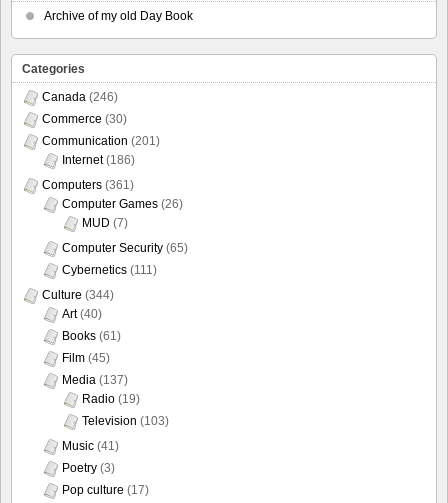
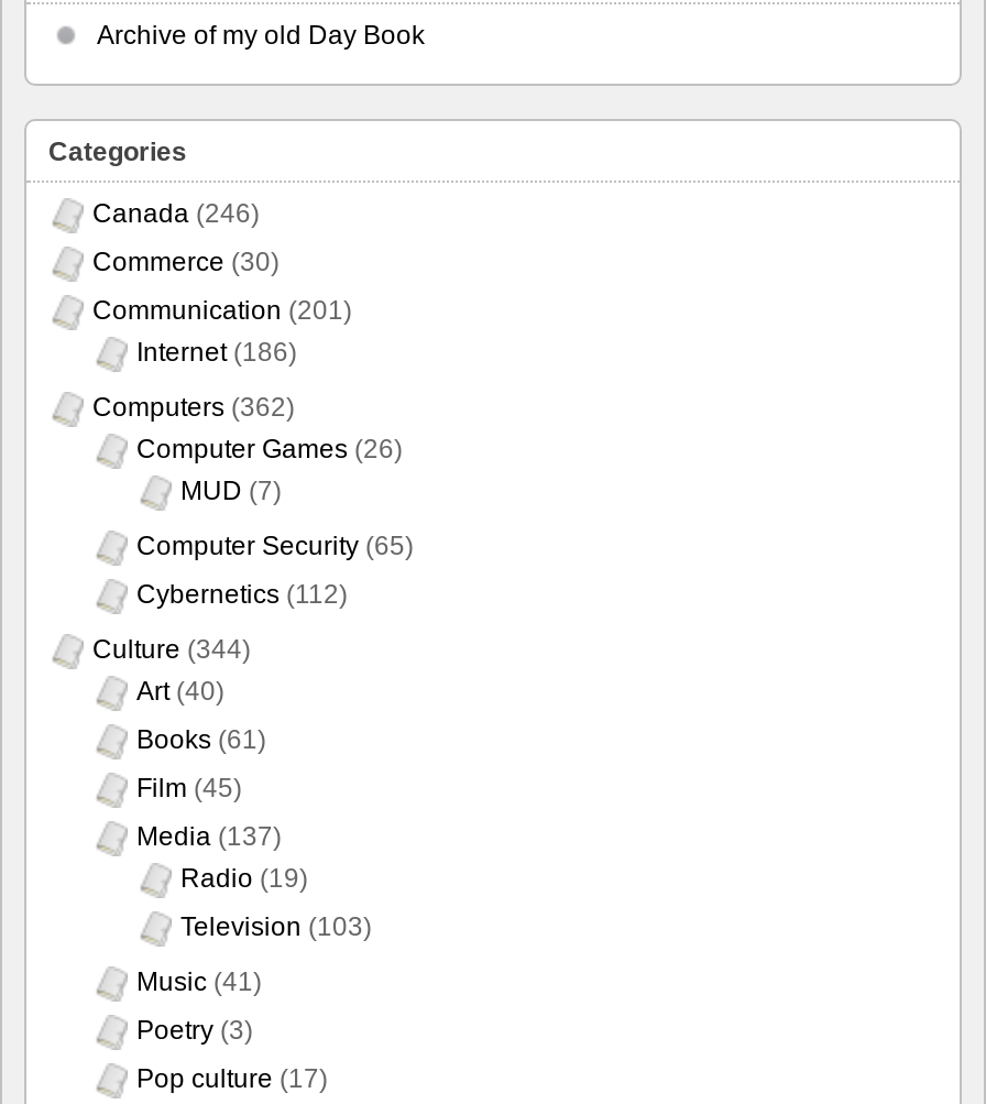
- Computers (361)
+ Computers (362)

- Cybernetics (111)
+ Cybernetics (112)
